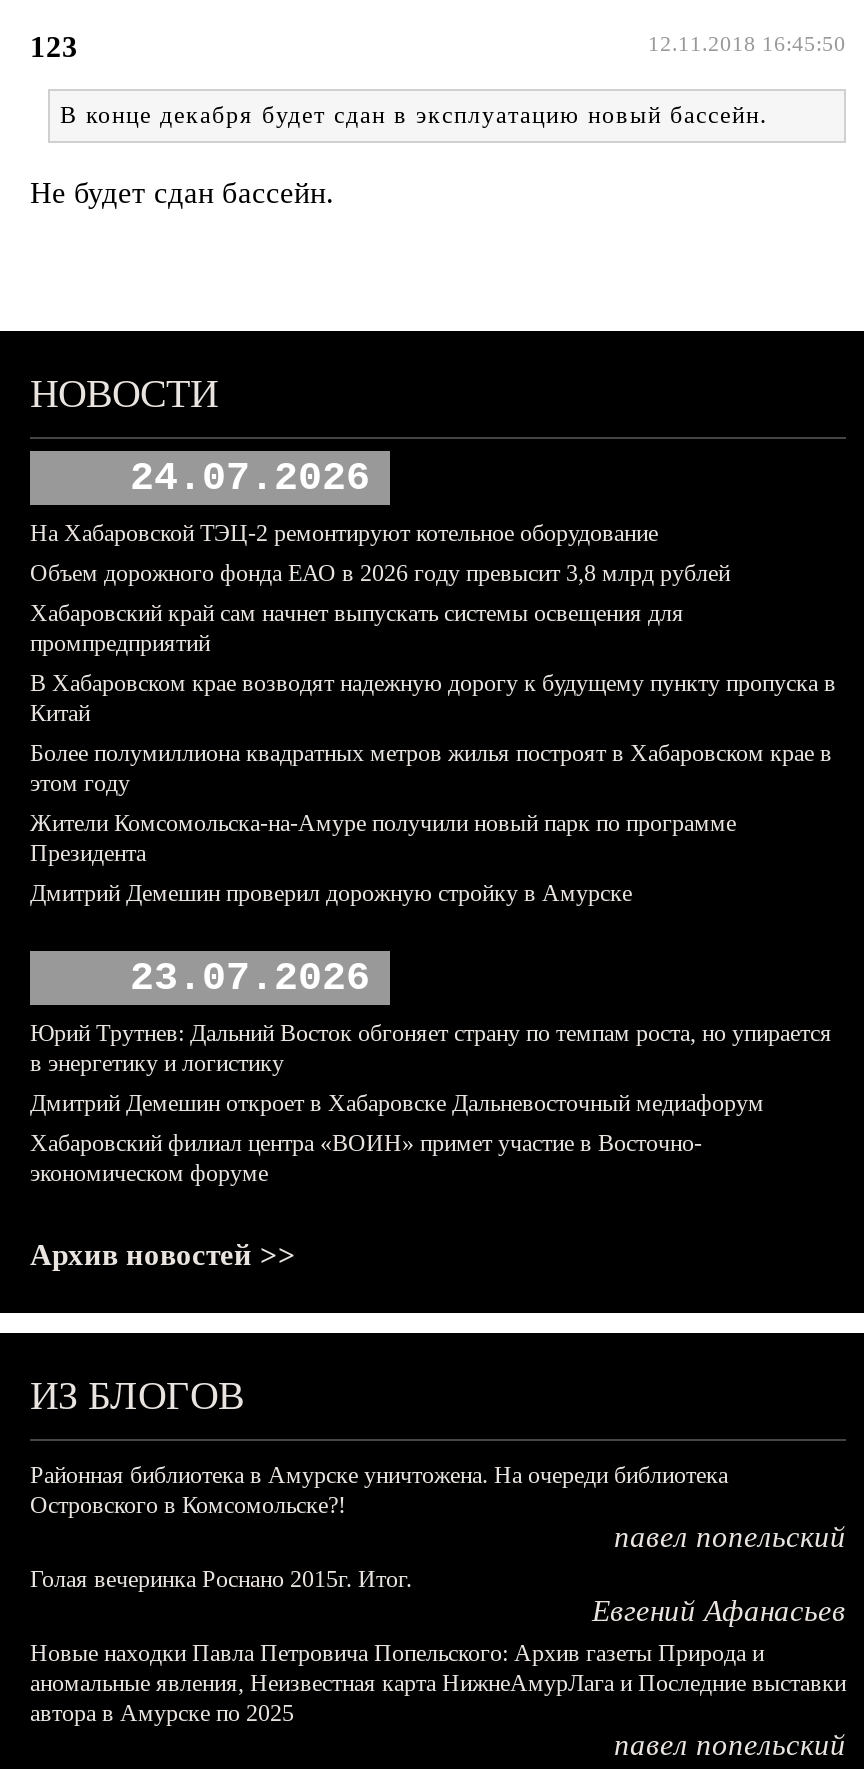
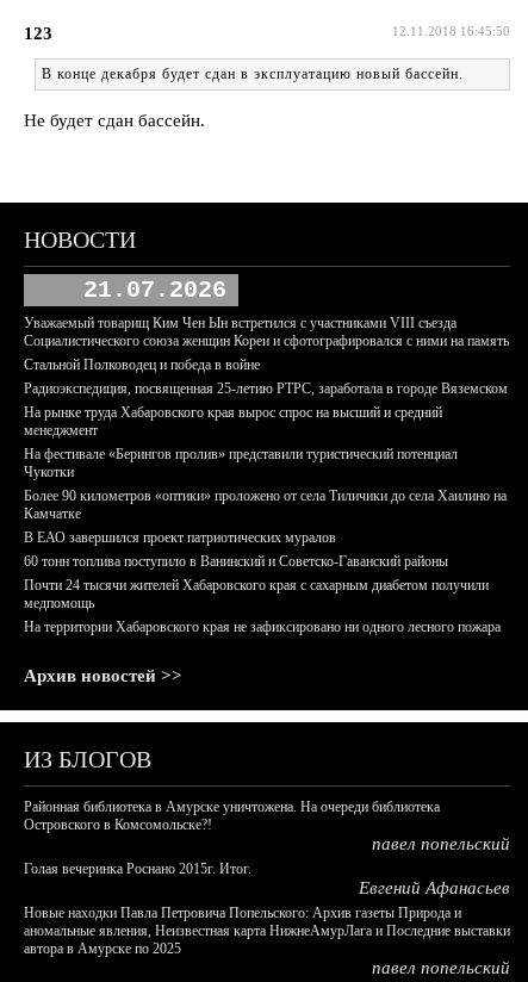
- 24.07.2026
- На Хабаровской ТЭЦ-2 ремонтируют котельное оборудование
- Объем дорожного фонда ЕАО в 2026 году превысит 3,8 млрд рублей
- Хабаровский край сам начнет выпускать системы освещения для
- промпредприятий
- В Хабаровском крае возводят надежную дорогу к будущему пункту пропуска в
- Китай
- Более полумиллиона квадратных метров жилья построят в Хабаровском крае в
- этом году
- Жители Комсомольска-на-Амуре получили новый парк по программе
- Президента
- Дмитрий Демешин проверил дорожную стройку в Амурске
- 23.07.2026
- Юрий Трутнев: Дальний Восток обгоняет страну по темпам роста, но упирается
- в энергетику и логистику
- Дмитрий Демешин откроет в Хабаровске Дальневосточный медиафорум
- Хабаровский филиал центра «ВОИН» примет участие в Восточно-
- экономическом форуме
+ 21.07.2026
+ Уважаемый товарищ Ким Чен Ын встретился с участниками VIII съезда
+ Социалистического союза женщин Кореи и сфотографировался с ними на память
+ Стальной Полководец и победа в войне
+ Радиоэкспедиция, посвященная 25-летию РТРС, заработала в городе Вяземском
+ На рынке труда Хабаровского края вырос спрос на высший и средний
+ менеджмент
+ На фестивале «Берингов пролив» представили туристический потенциал
+ Чукотки
+ Более 90 километров «оптики» проложено от села Тиличики до села Хаилино на
+ Камчатке
+ В ЕАО завершился проект патриотических муралов
+ 60 тонн топлива поступило в Ванинский и Советско-Гаванский районы
+ Почти 24 тысячи жителей Хабаровского края с сахарным диабетом получили
+ медпомощь
+ На территории Хабаровского края не зафиксировано ни одного лесного пожара
